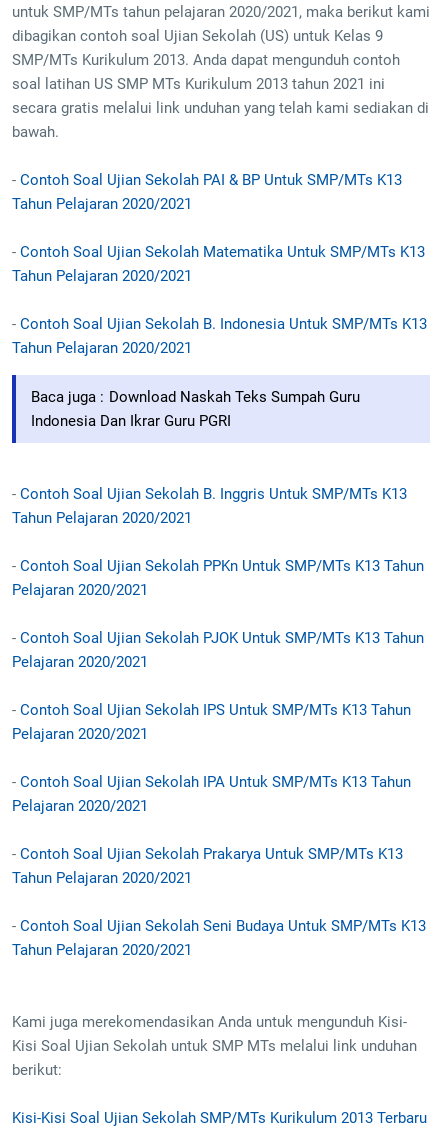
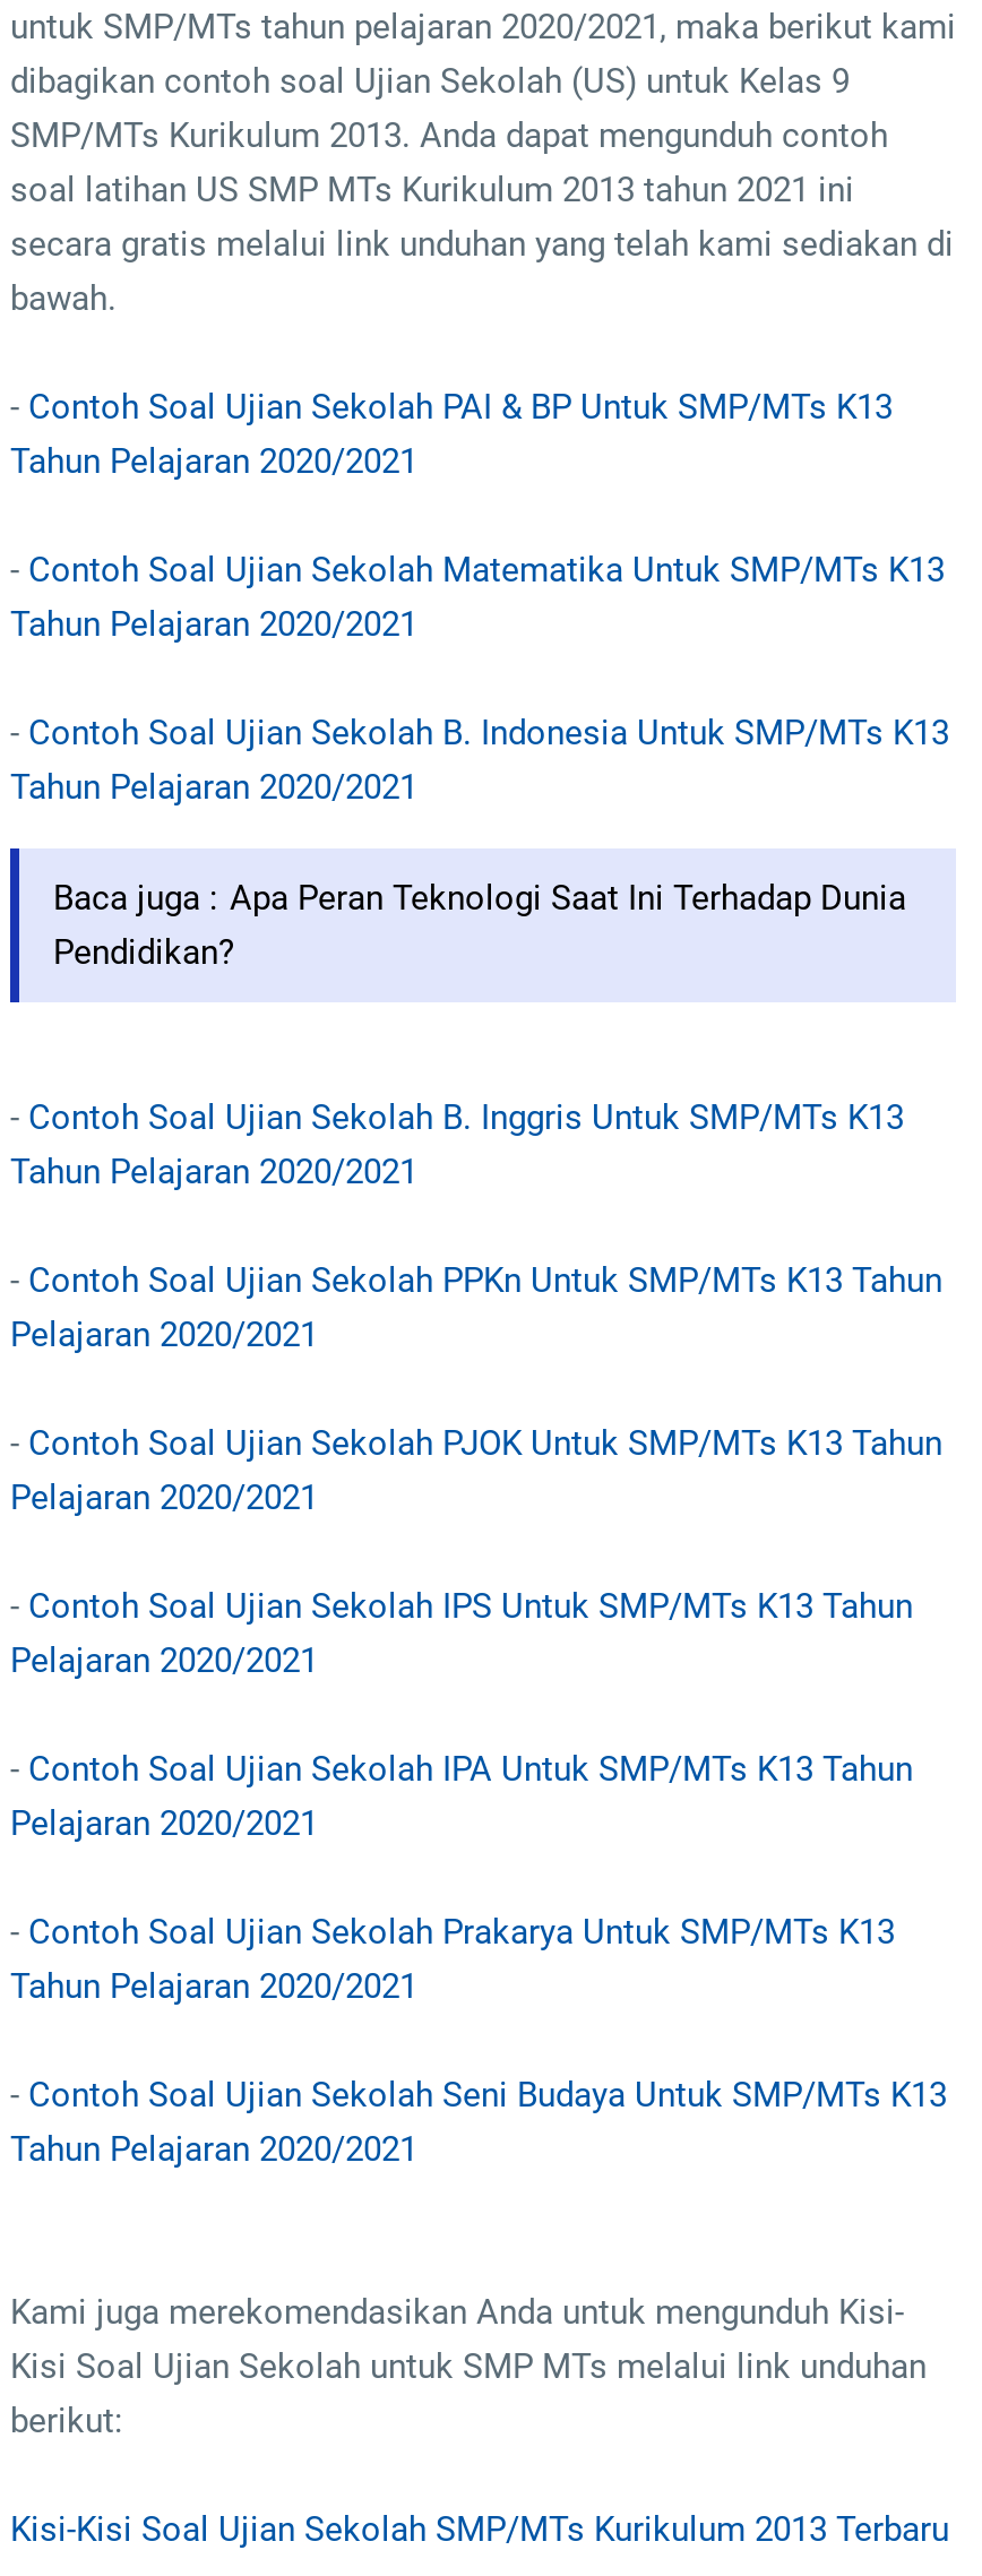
- Baca juga : Download Naskah Teks Sumpah Guru
- Indonesia Dan Ikrar Guru PGRI
+ Baca juga : Apa Peran Teknologi Saat Ini Terhadap Dunia
+ Pendidikan?
